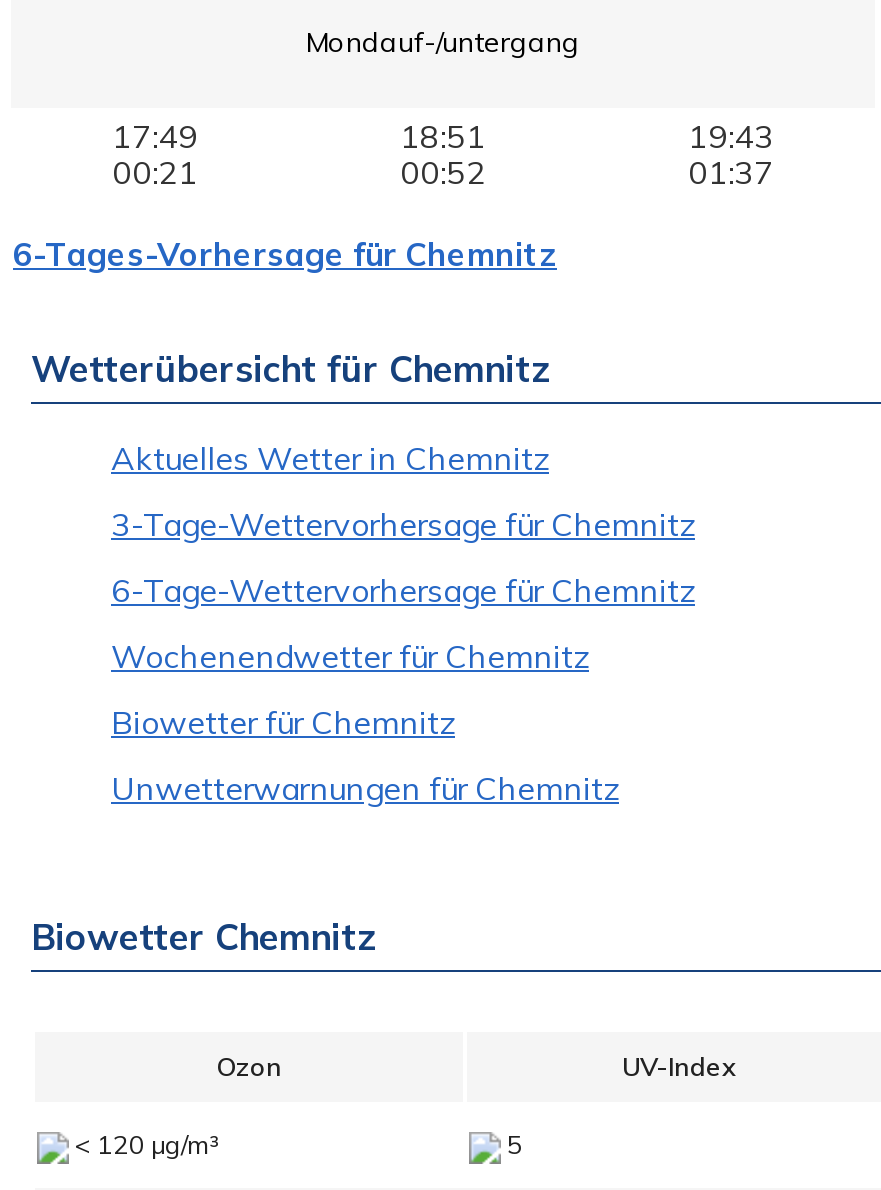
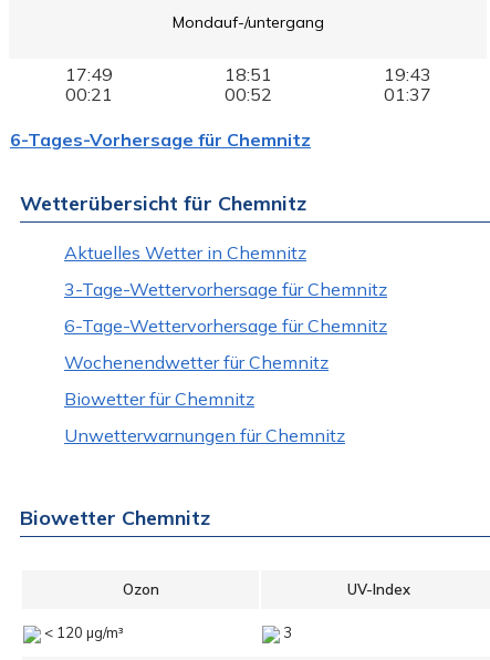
- 5
+ 3
